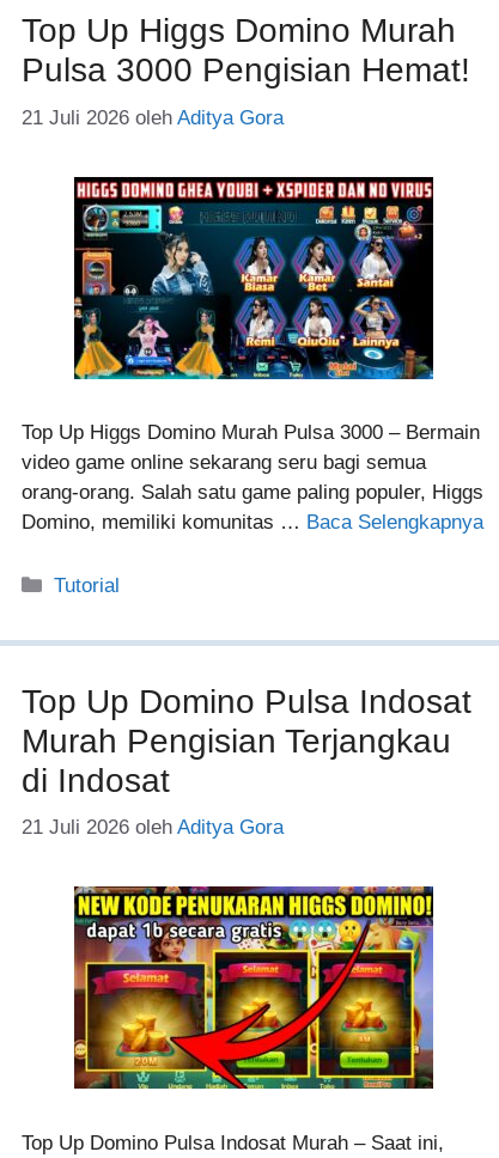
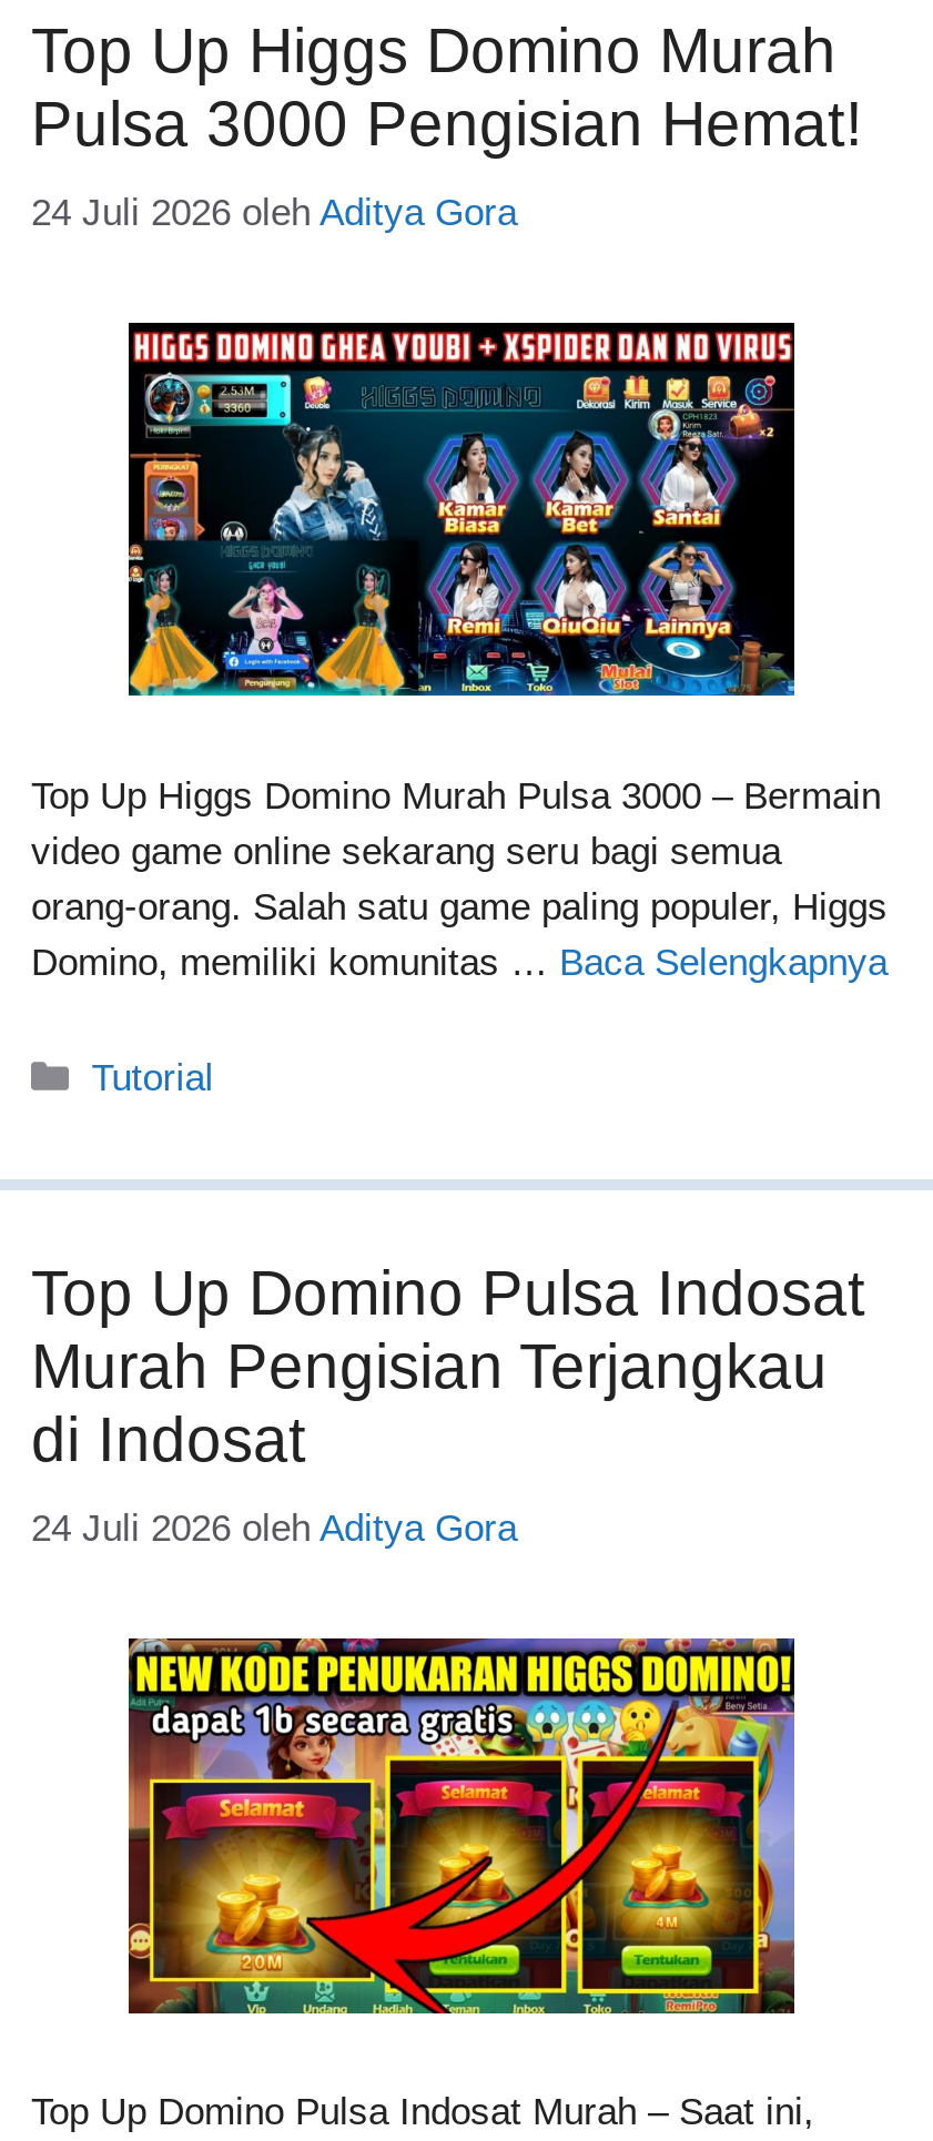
- 21 Juli 2026 oleh Aditya Gora
+ 24 Juli 2026 oleh Aditya Gora

- 21 Juli 2026 oleh Aditya Gora
+ 24 Juli 2026 oleh Aditya Gora
